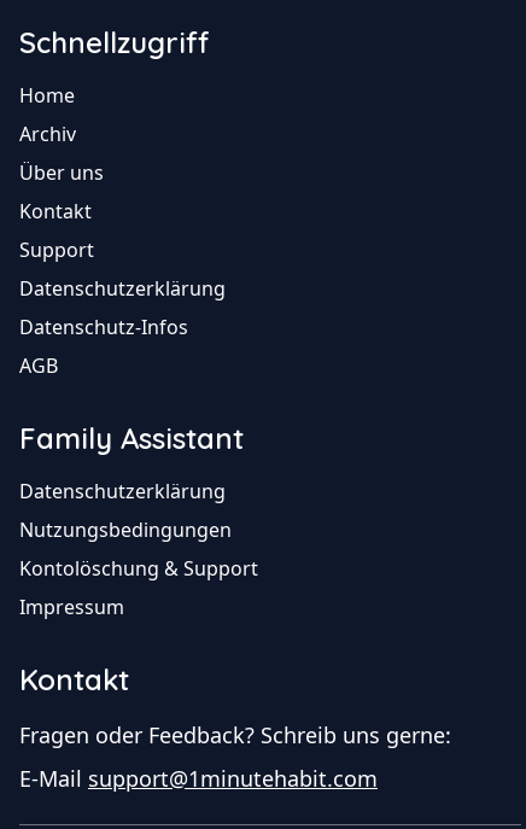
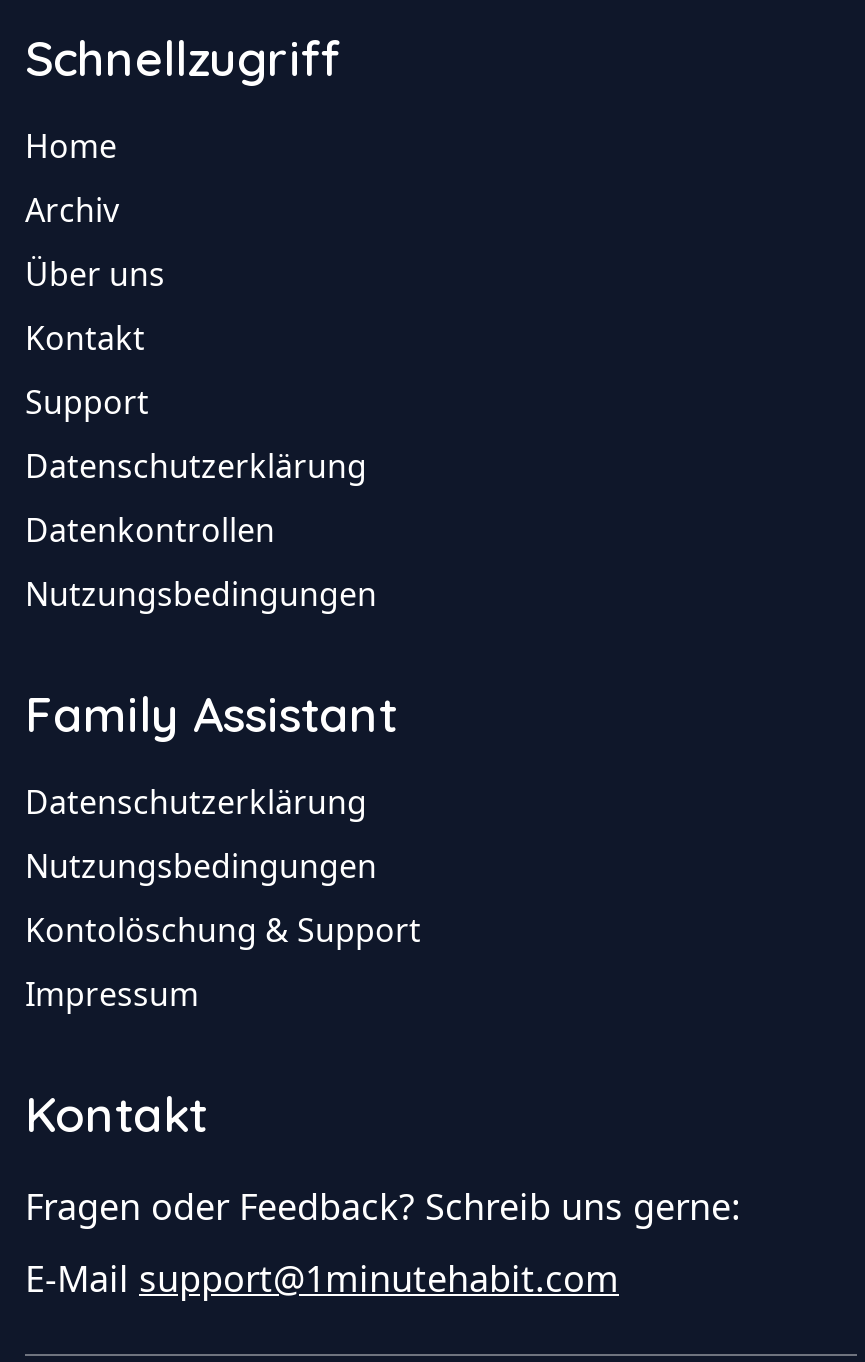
- Datenschutz-Infos
+ Datenkontrollen

- AGB
+ Nutzungsbedingungen
